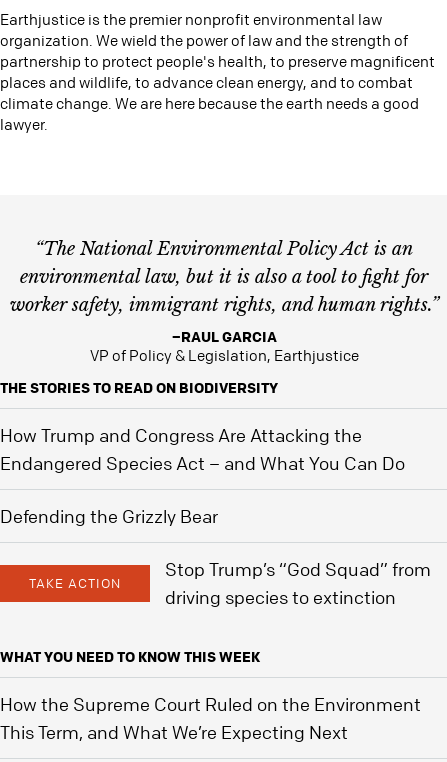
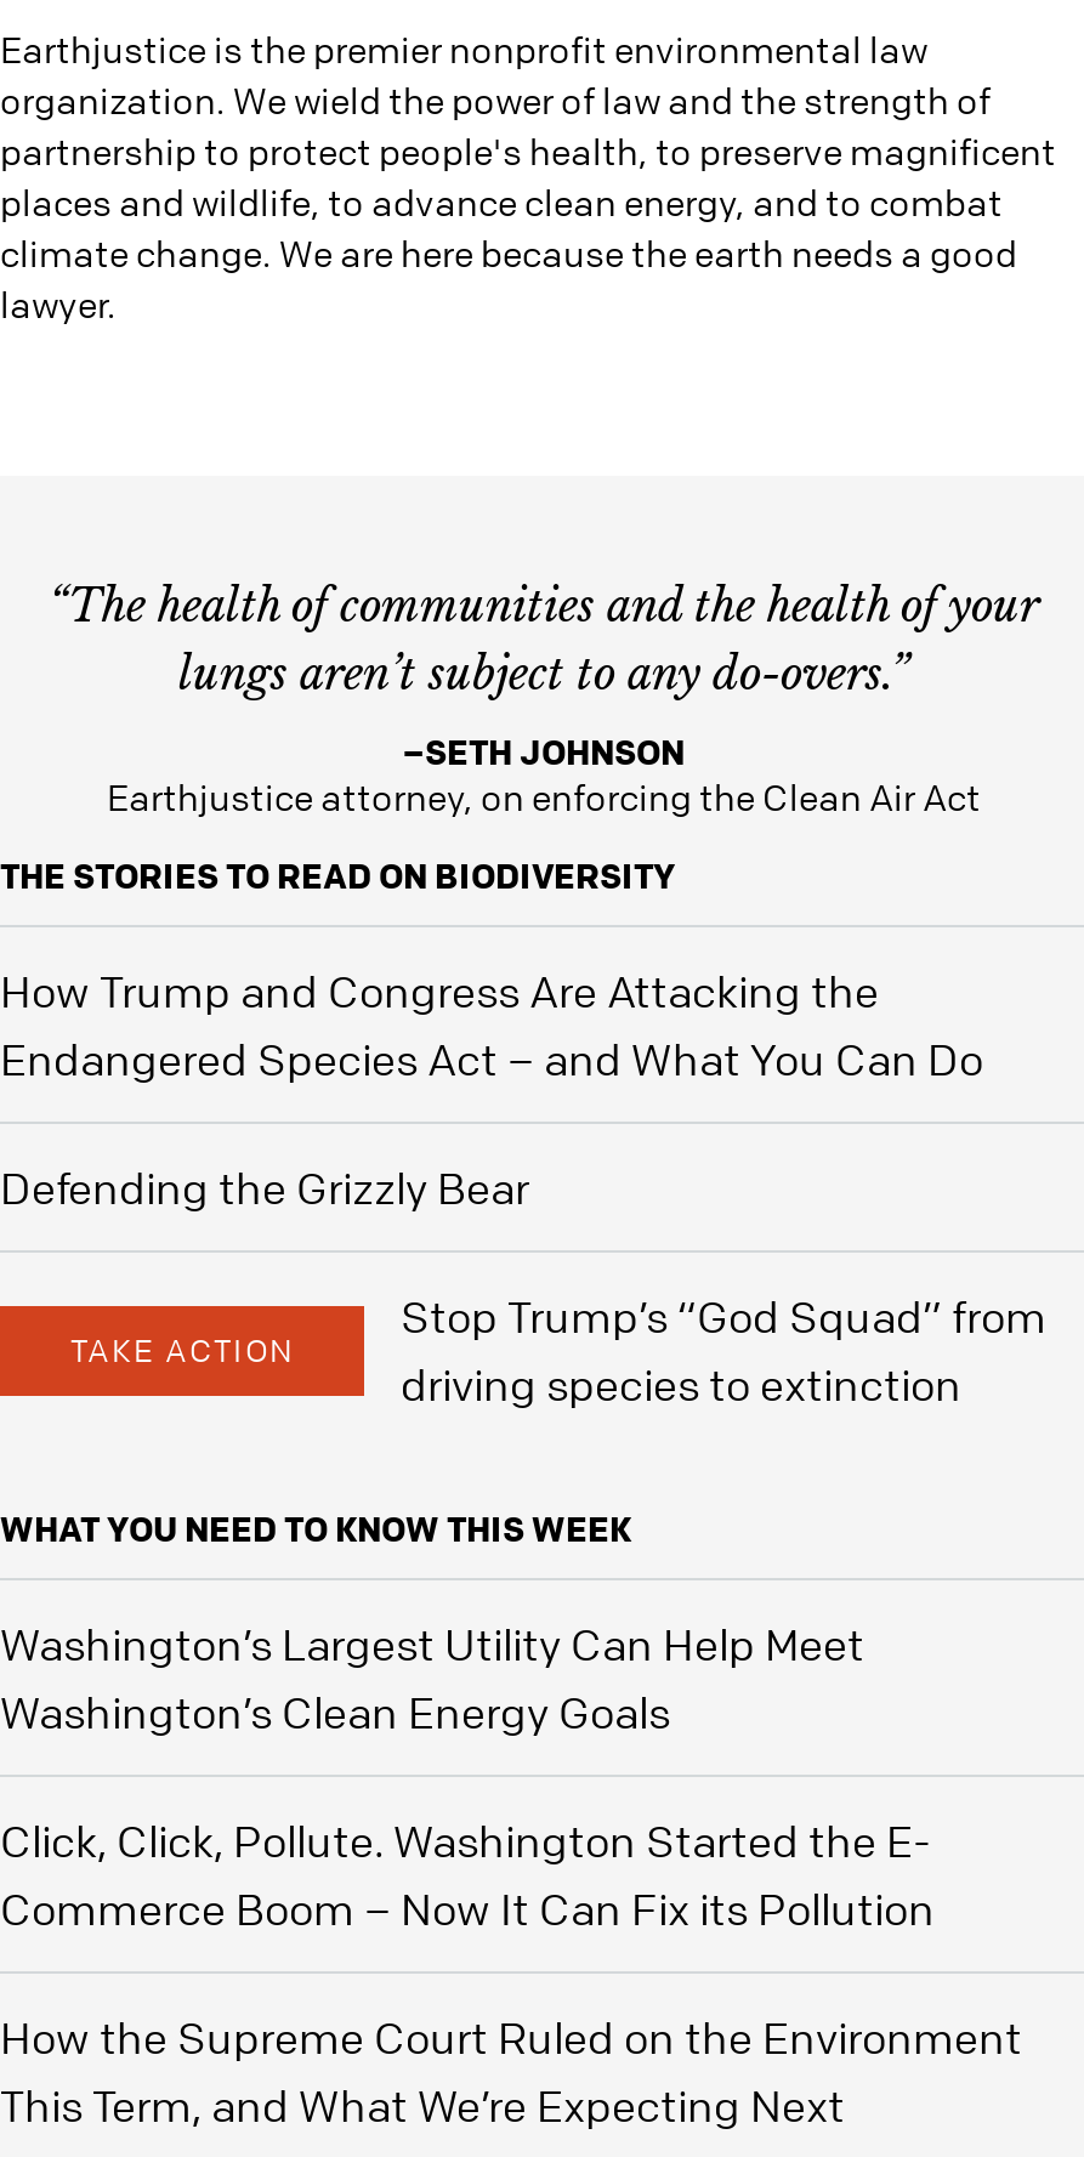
- “The National Environmental Policy Act is an
- environmental law, but it is also a tool to fight for
- worker safety, immigrant rights, and human rights.”
+ “The health of communities and the health of your
+ lungs aren’t subject to any do-overs.”

- –RAUL GARCIA
- VP of Policy & Legislation, Earthjustice
+ –SETH JOHNSON
+ Earthjustice attorney, on enforcing the Clean Air Act

moved up: THE STORIES TO READ ON BIODIVERSITY | How Trump and Congress Are Attacking the | Endangered Species Act – and What You Can Do | Defending the Grizzly Bear | TAKE ACTION | Stop Trump’s “God Squad” from | driving species to extinction | WHAT YOU NEED TO KNOW THIS WEEK

+ Washington’s Largest Utility Can Help Meet
+ Washington’s Clean Energy Goals
+ Click, Click, Pollute. Washington Started the E-
+ Commerce Boom – Now It Can Fix its Pollution
